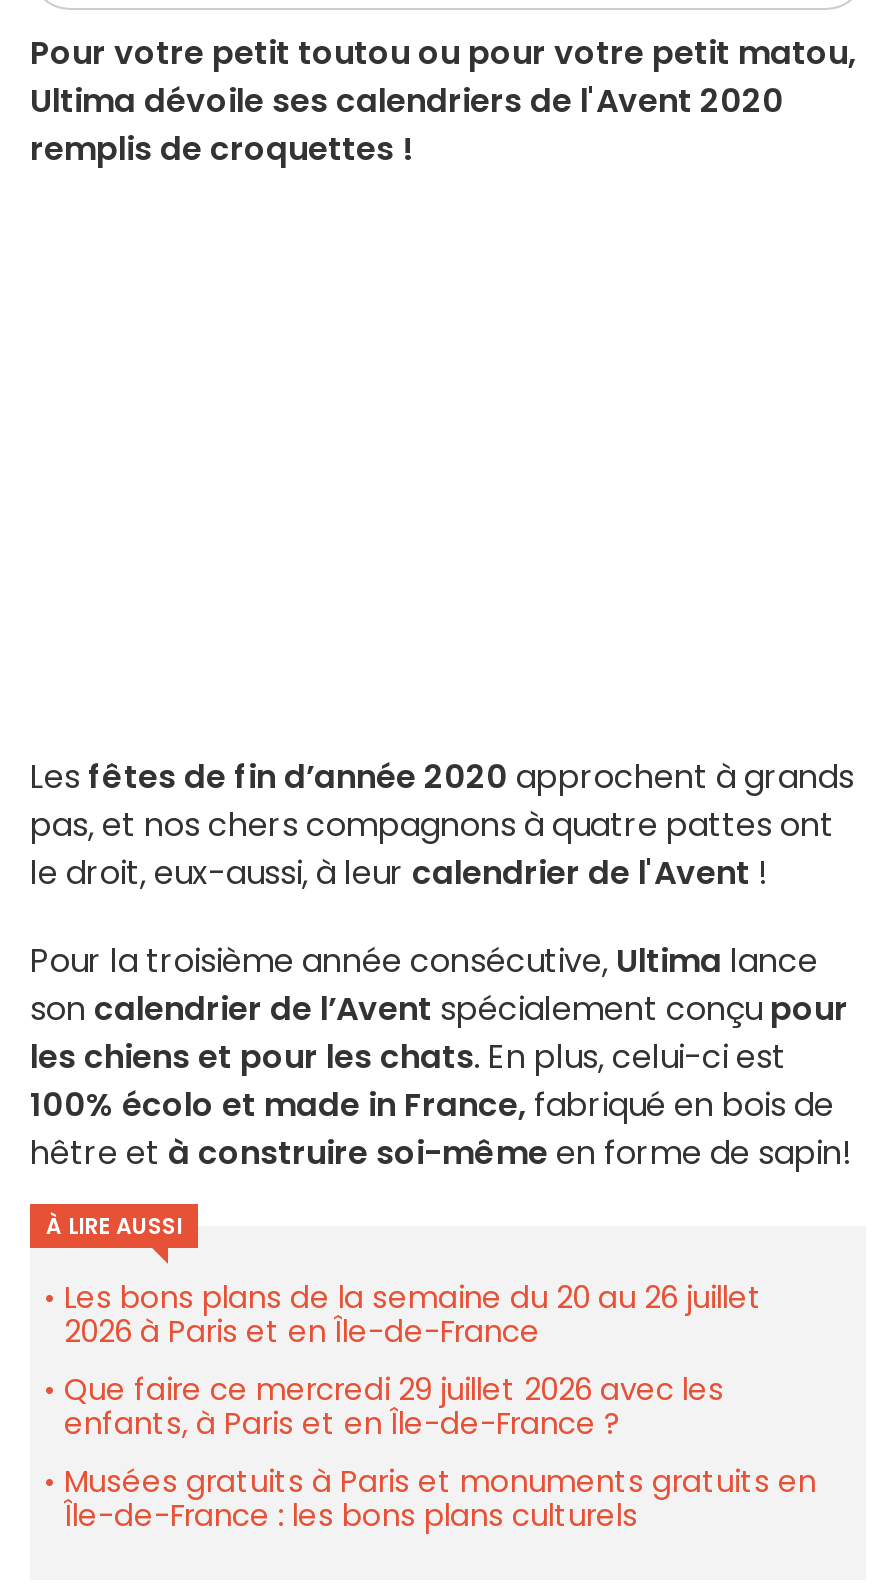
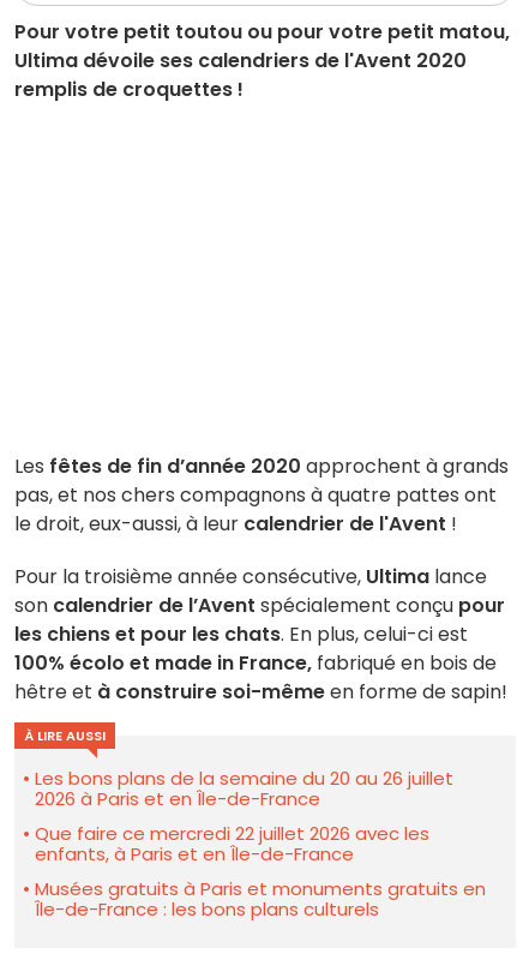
- Que faire ce mercredi 29 juillet 2026 avec les
- enfants, à Paris et en Île-de-France ?
+ Que faire ce mercredi 22 juillet 2026 avec les
+ enfants, à Paris et en Île-de-France
